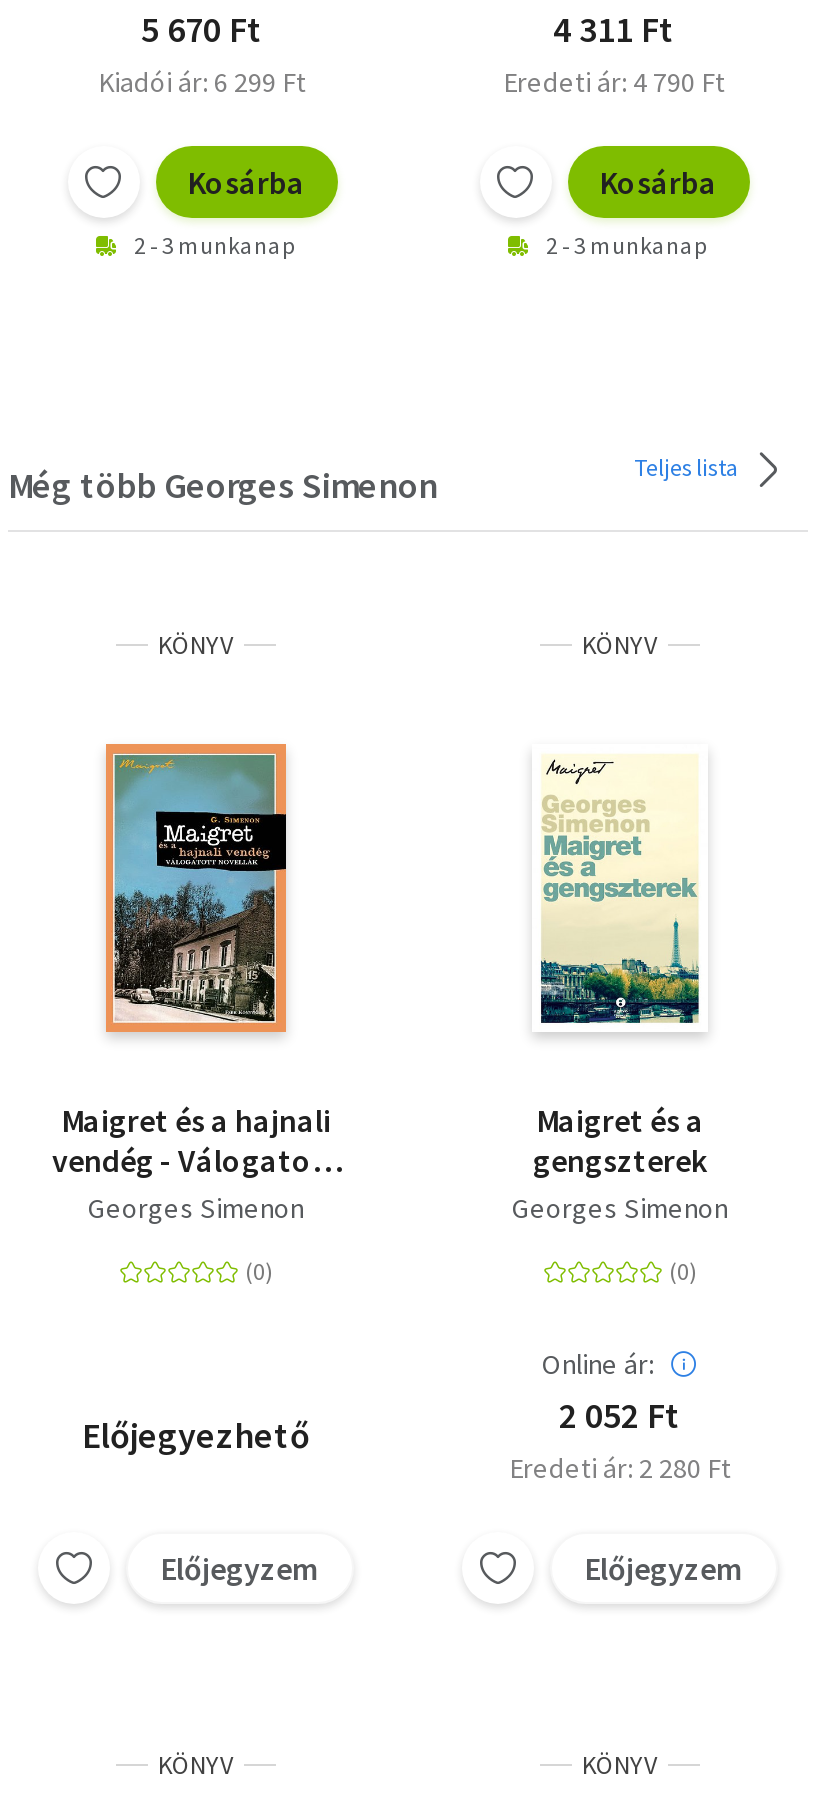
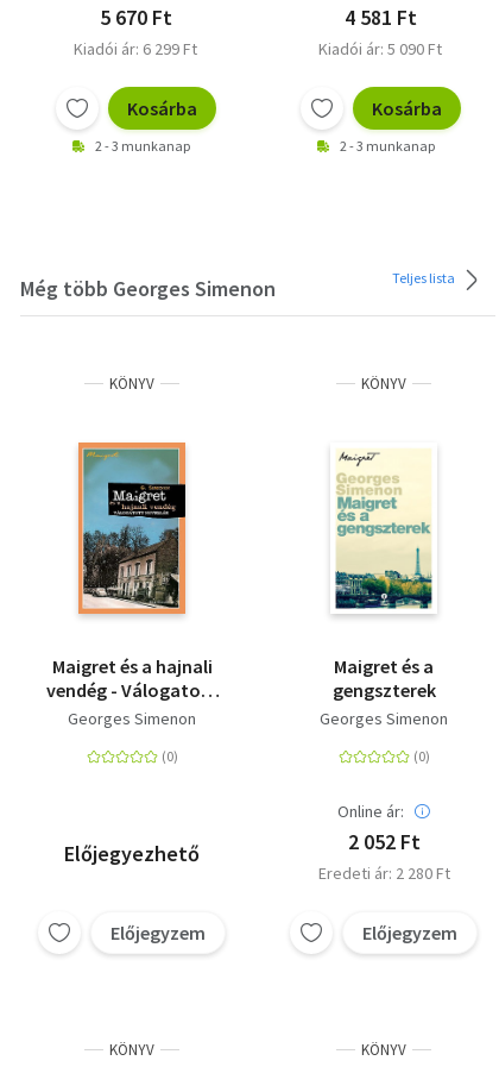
- 4 311 Ft
+ 4 581 Ft

- Eredeti ár: 4 790 Ft
+ Kiadói ár: 5 090 Ft
